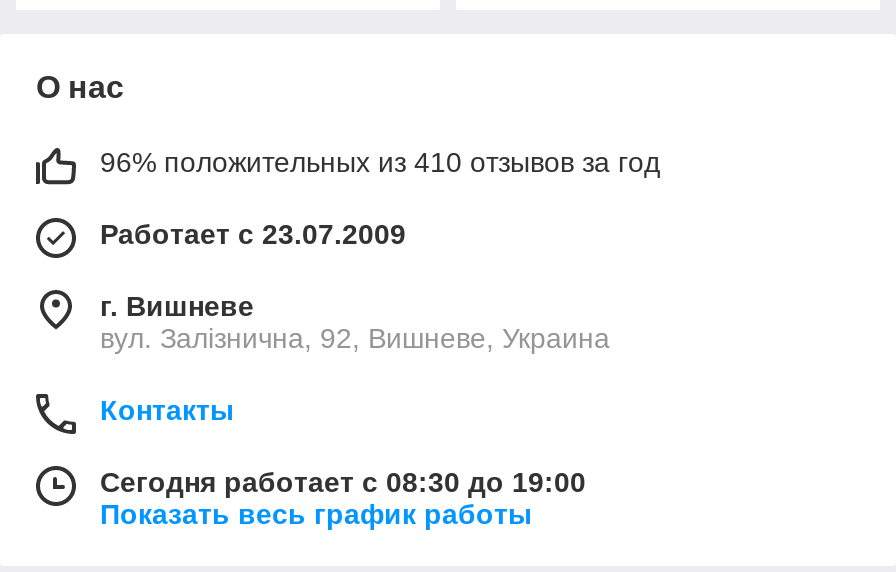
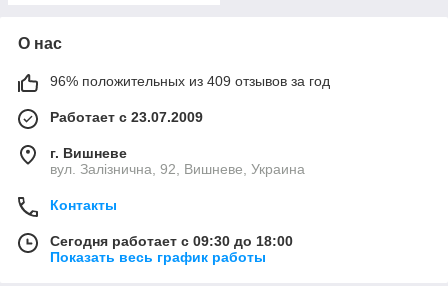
- 96% положительных из 410 отзывов за год
+ 96% положительных из 409 отзывов за год

- Сегодня работает с 08:30 до 19:00
+ Сегодня работает с 09:30 до 18:00
